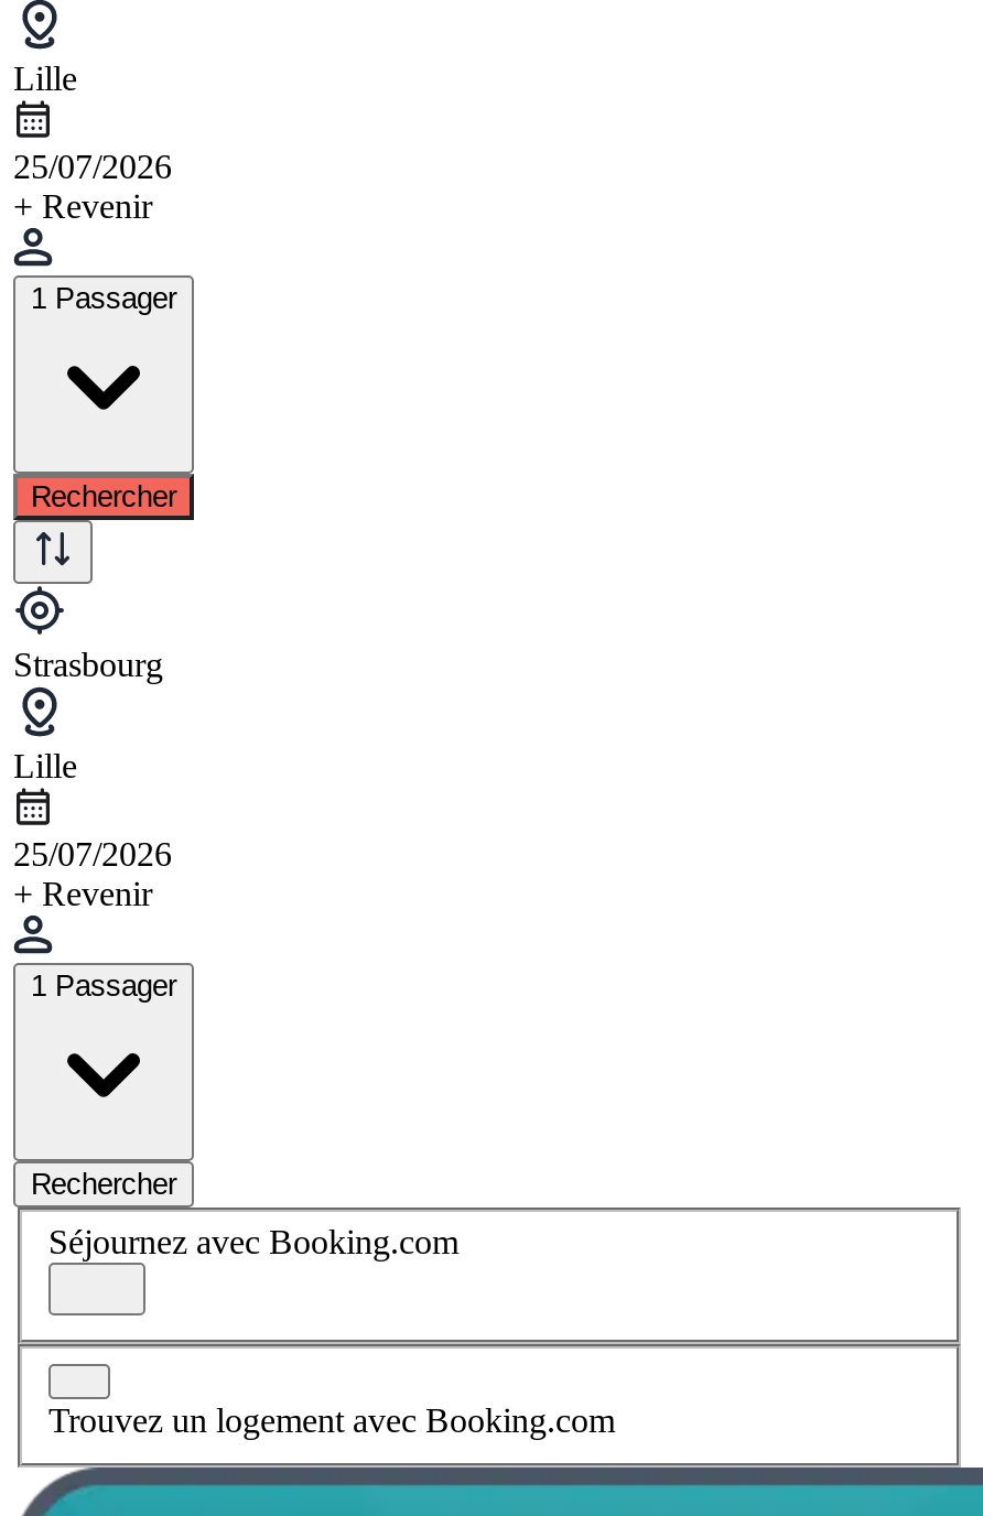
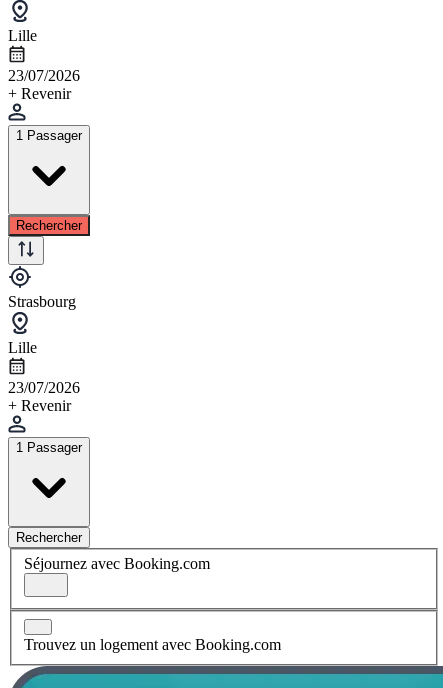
- 25/07/2026
+ 23/07/2026

- 25/07/2026
+ 23/07/2026
